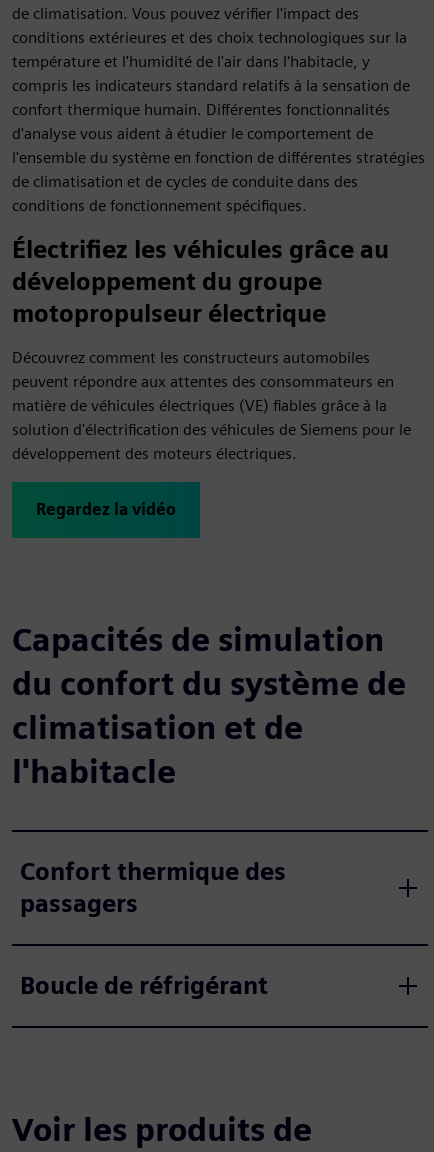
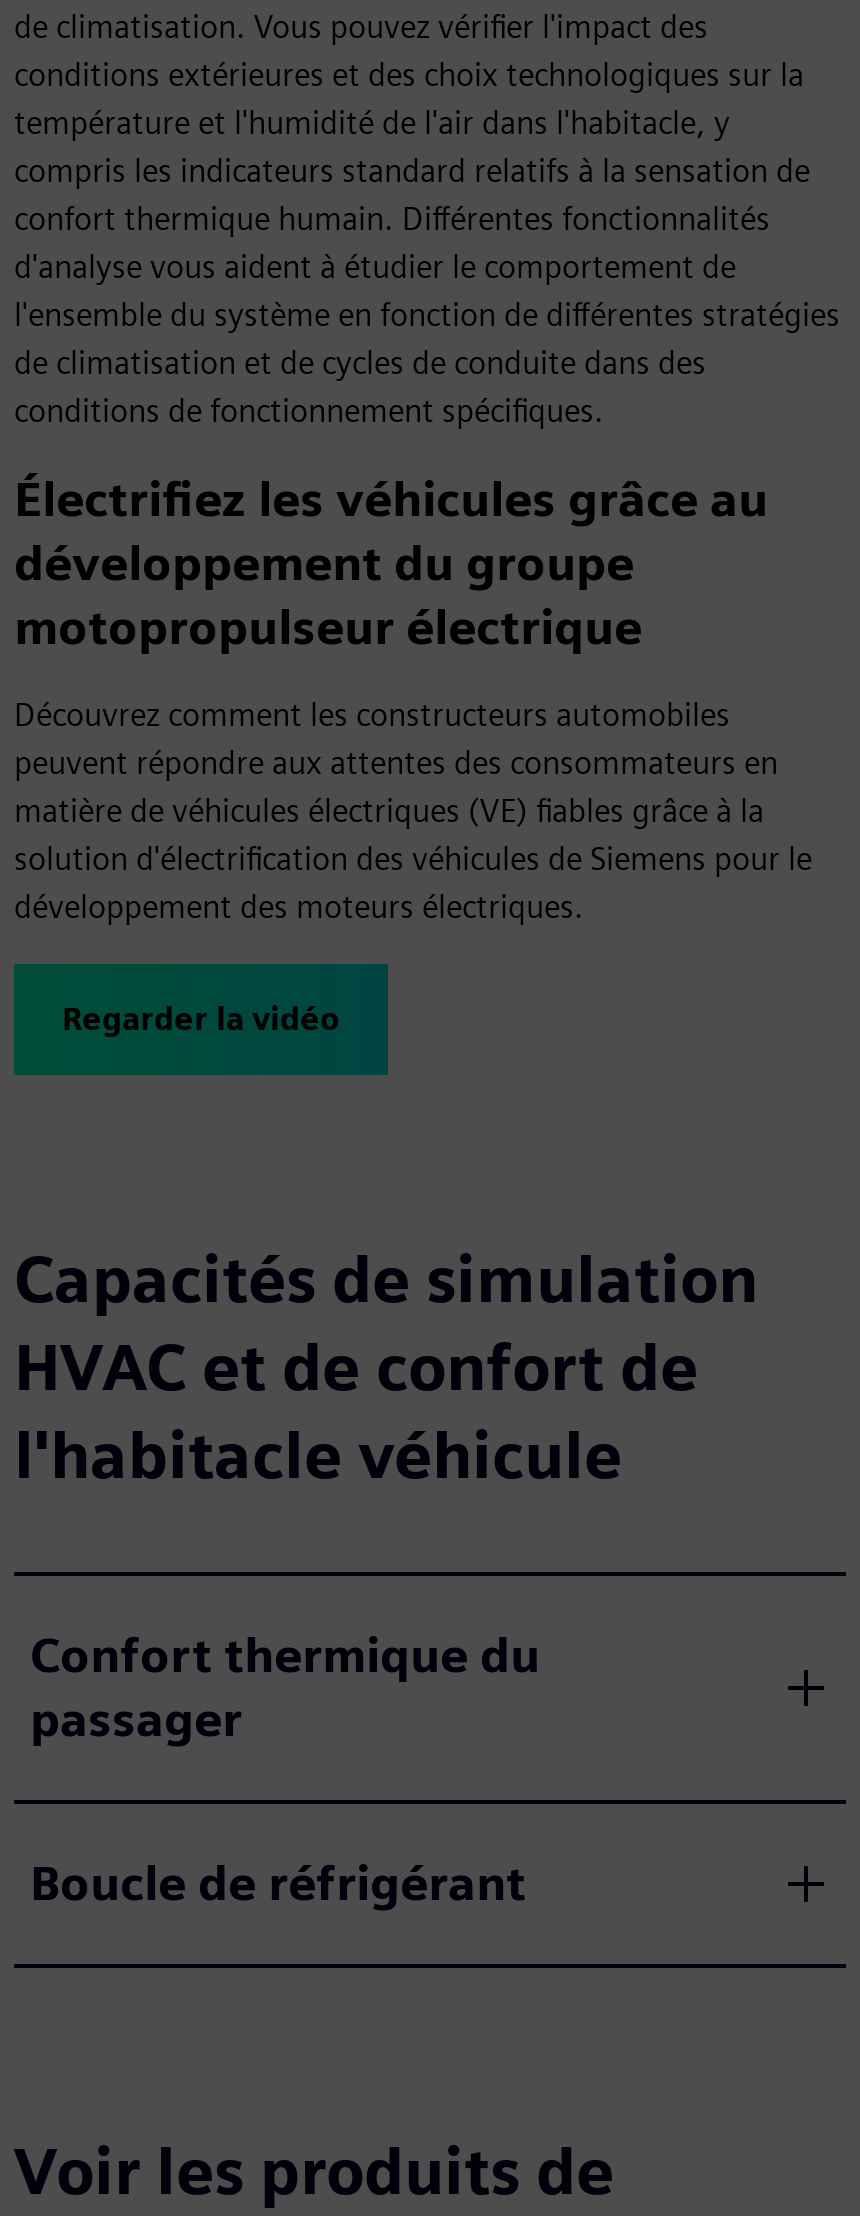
- Regardez la vidéo
+ Regarder la vidéo

- du confort du système de
- climatisation et de
- l'habitacle
+ HVAC et de confort de
+ l'habitacle véhicule

- Confort thermique des
- passagers
+ Confort thermique du
+ passager
